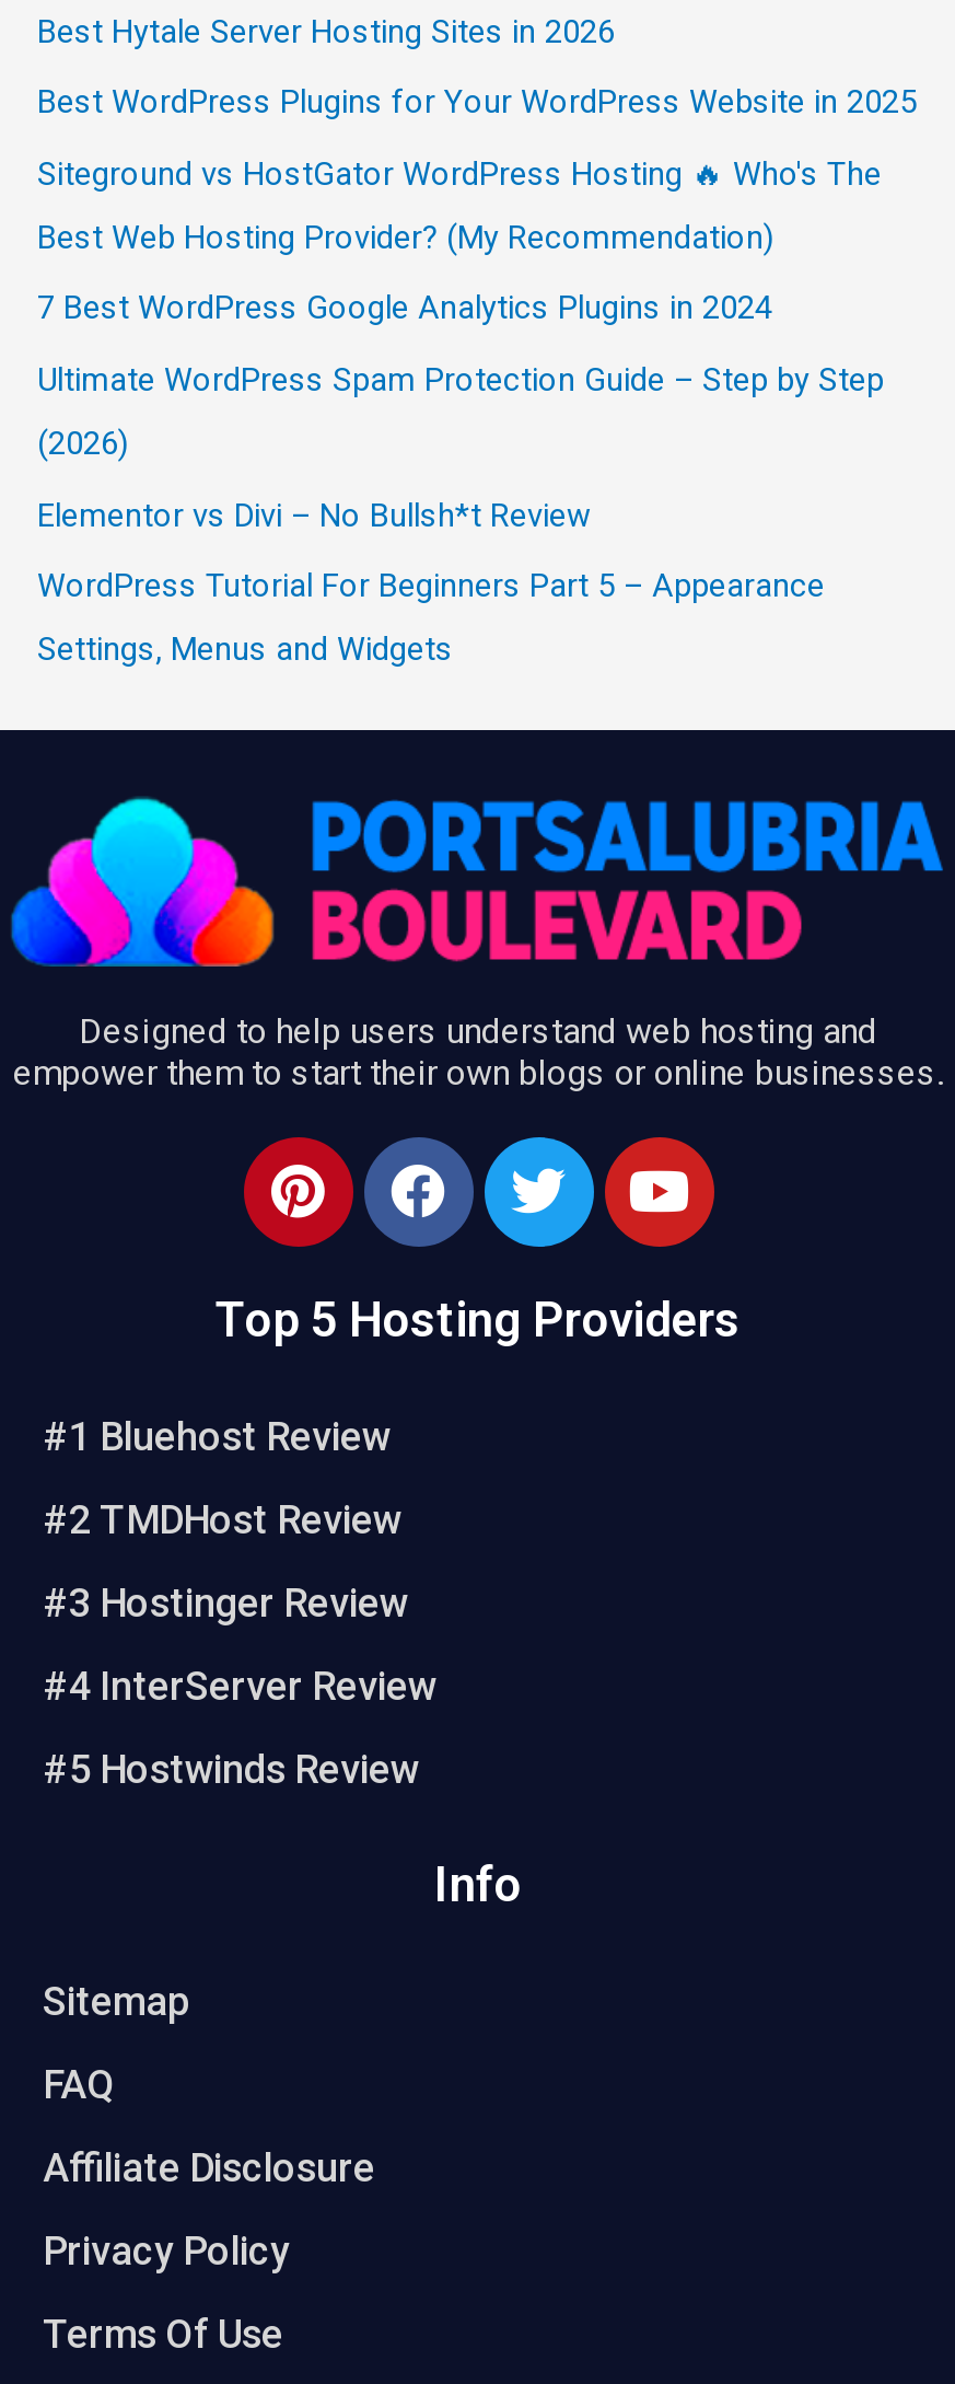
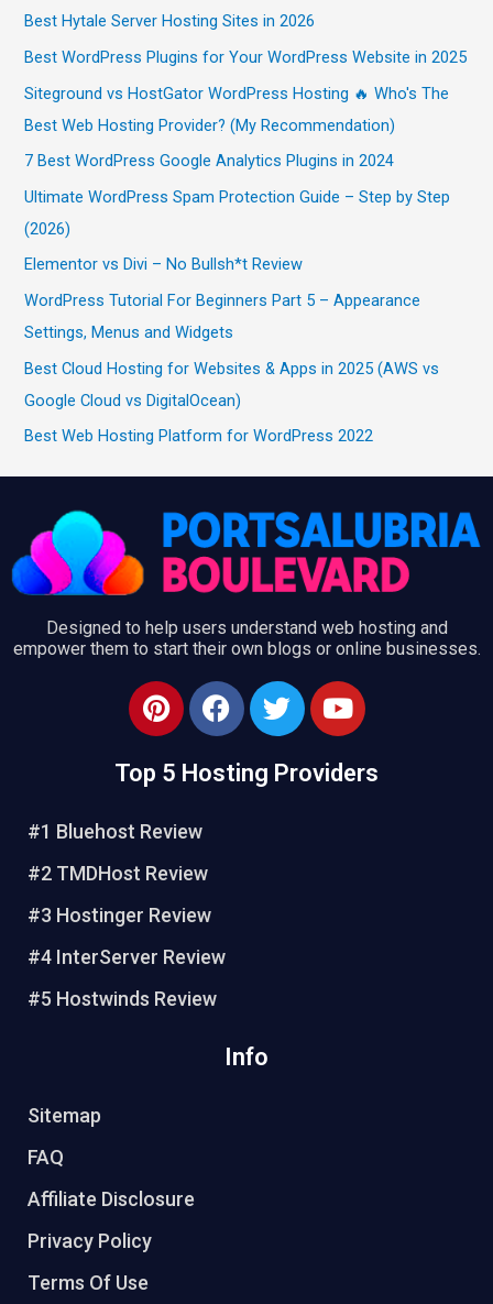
+ Best Cloud Hosting for Websites & Apps in 2025 (AWS vs
+ Google Cloud vs DigitalOcean)
+ Best Web Hosting Platform for WordPress 2022
